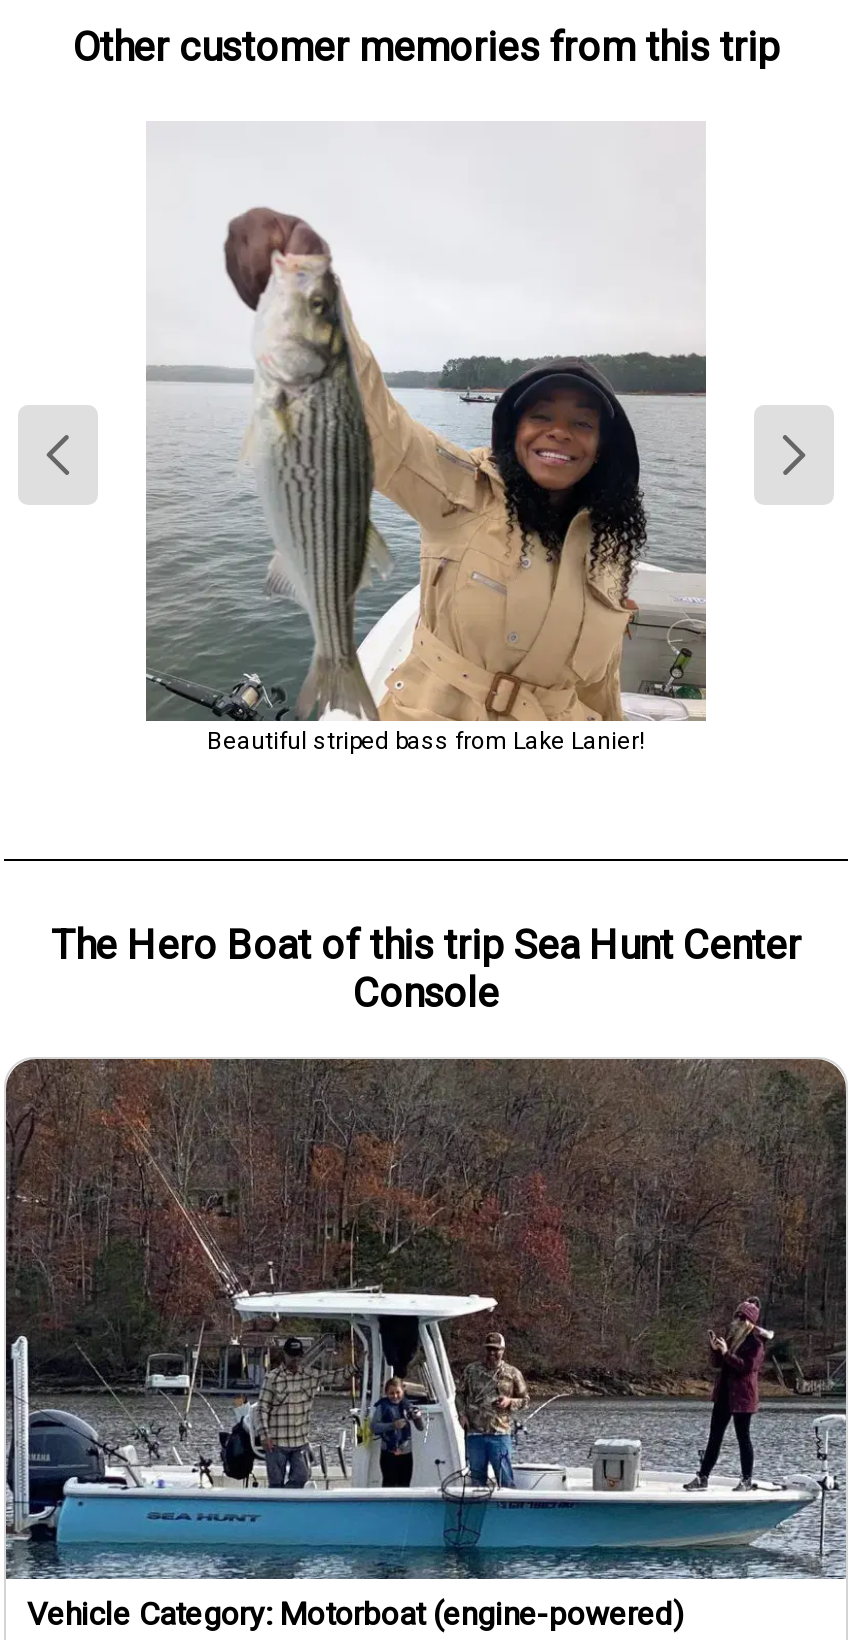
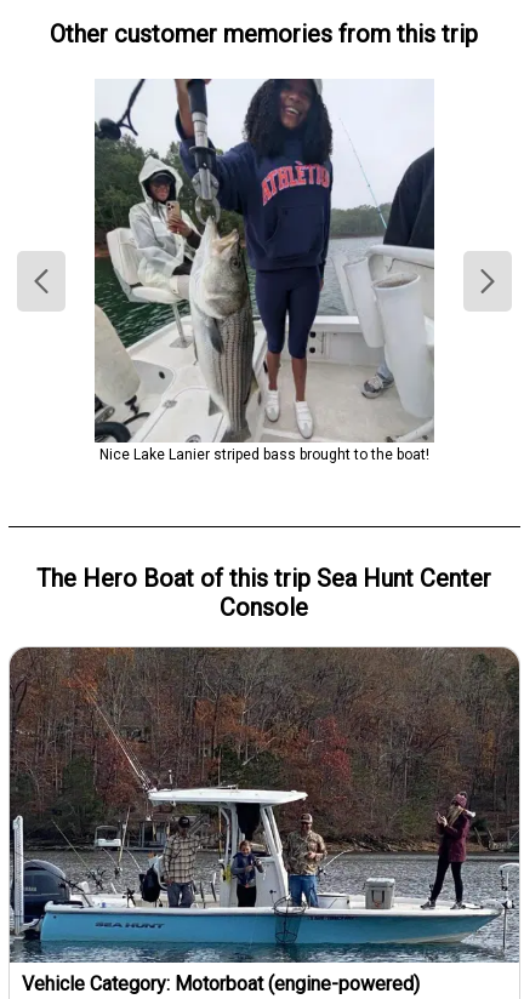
- [image]
- Beautiful striped bass from Lake Lanier!
+ [image]
+ Nice Lake Lanier striped bass brought to the boat!
